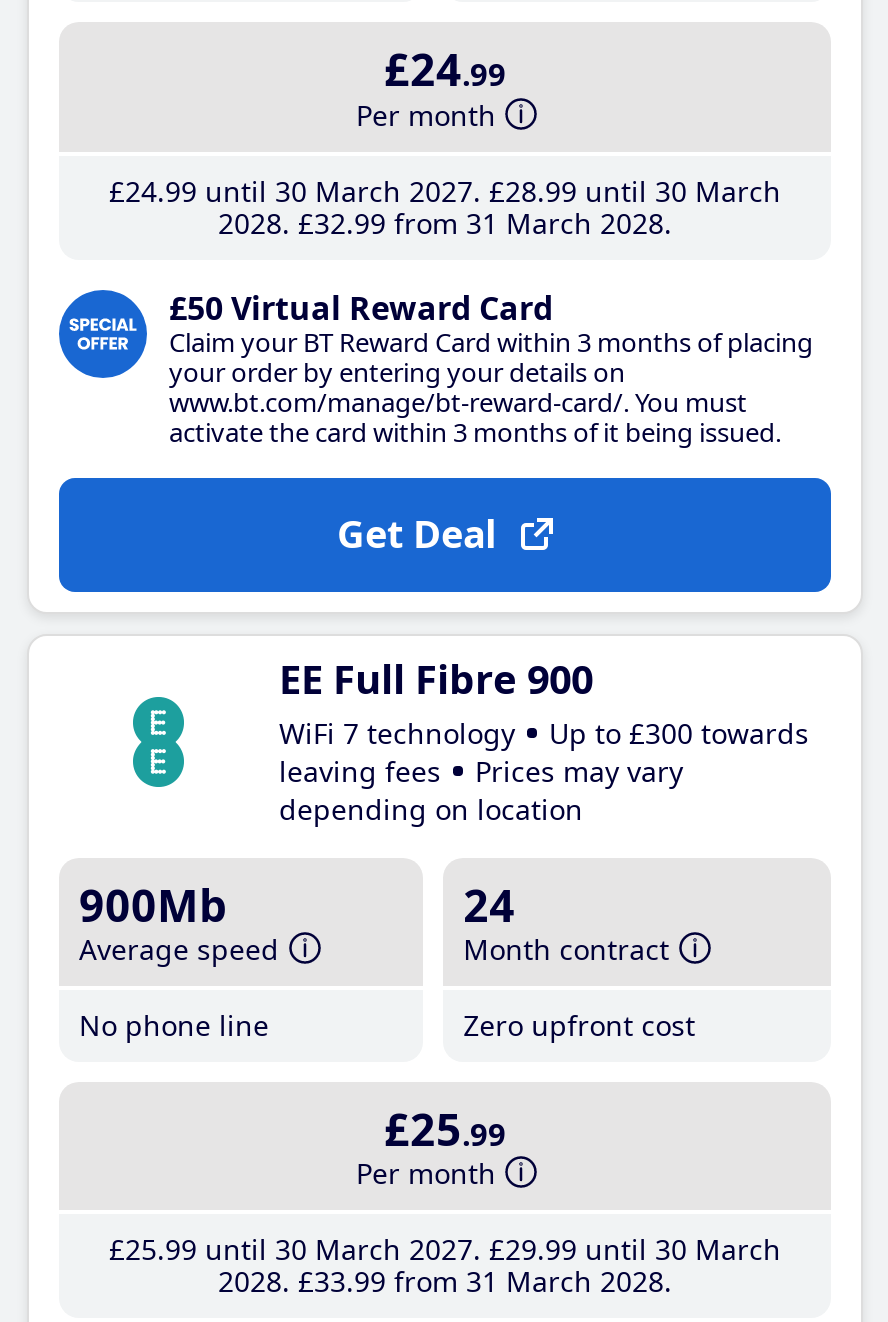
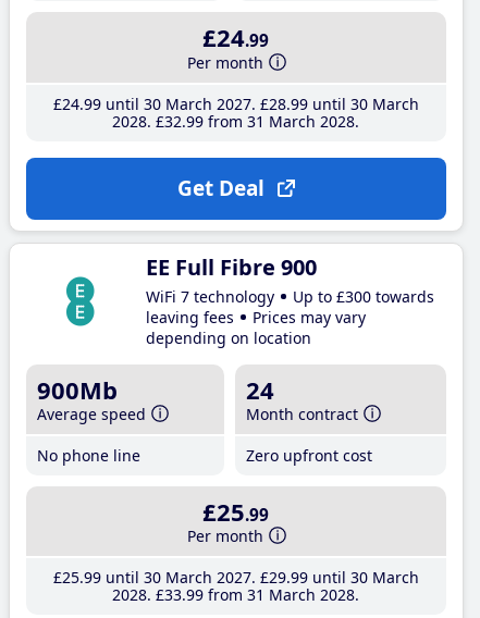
- [image]
- £50 Virtual Reward Card
- Claim your BT Reward Card within 3 months of placing
- your order by entering your details on
- www.bt.com/manage/bt-reward-card/. You must
- activate the card within 3 months of it being issued.
